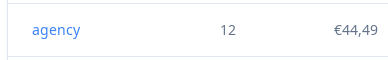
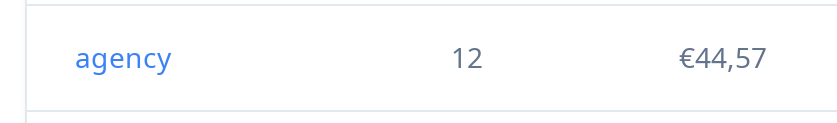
- €44,49
+ €44,57
